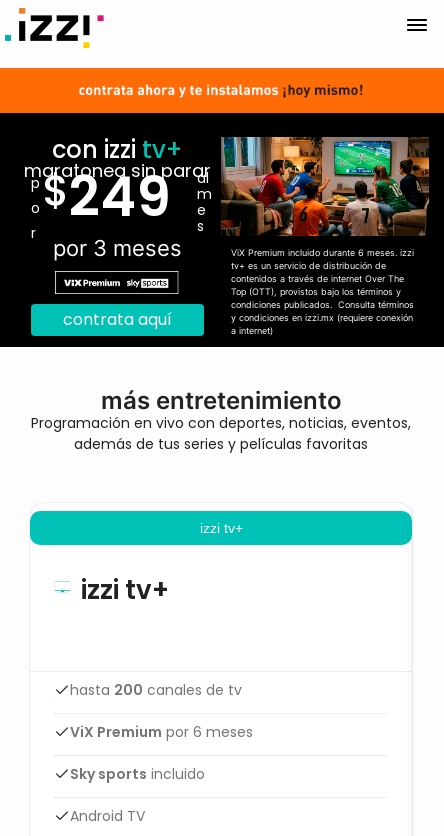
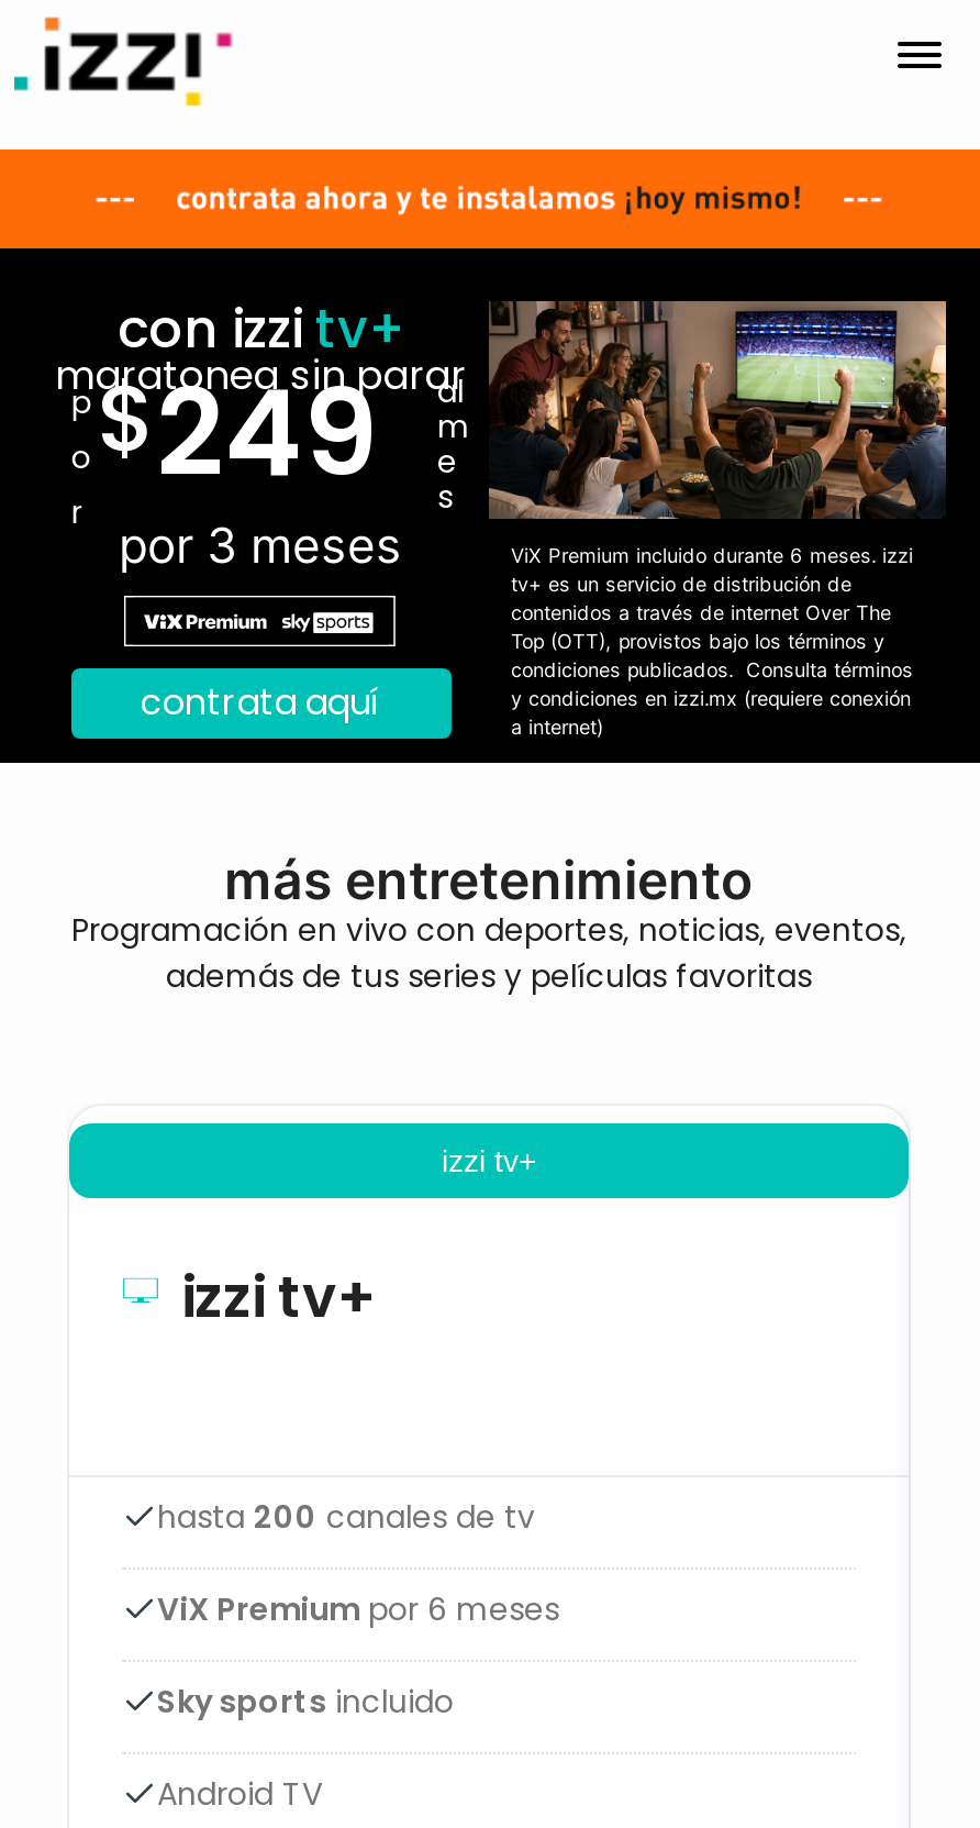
- [image]
+ [image]
